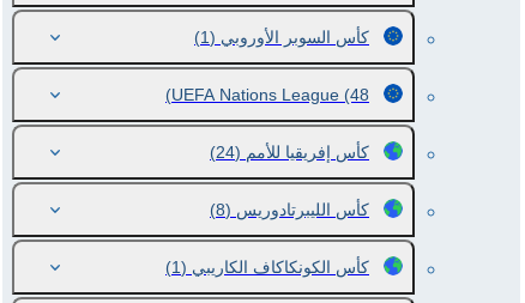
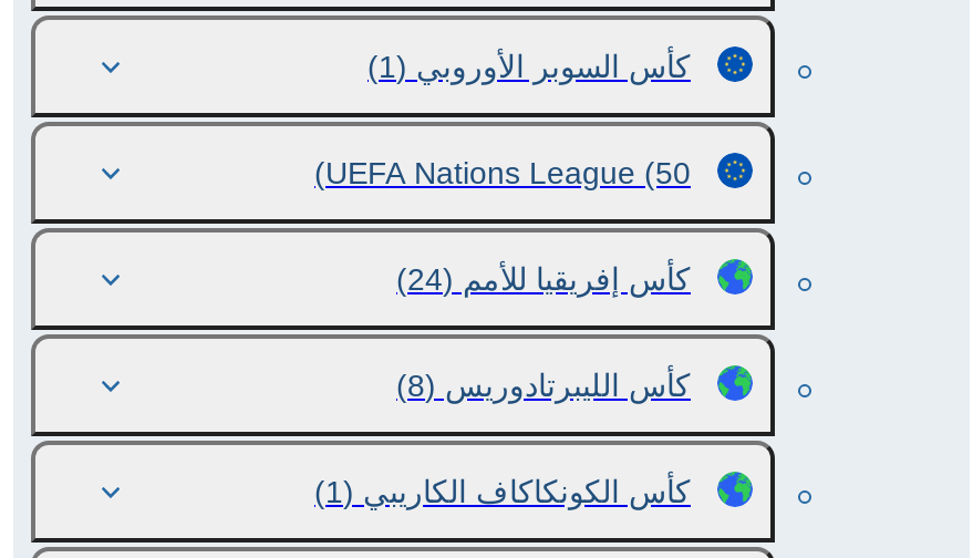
- UEFA Nations League (48)
+ UEFA Nations League (50)
